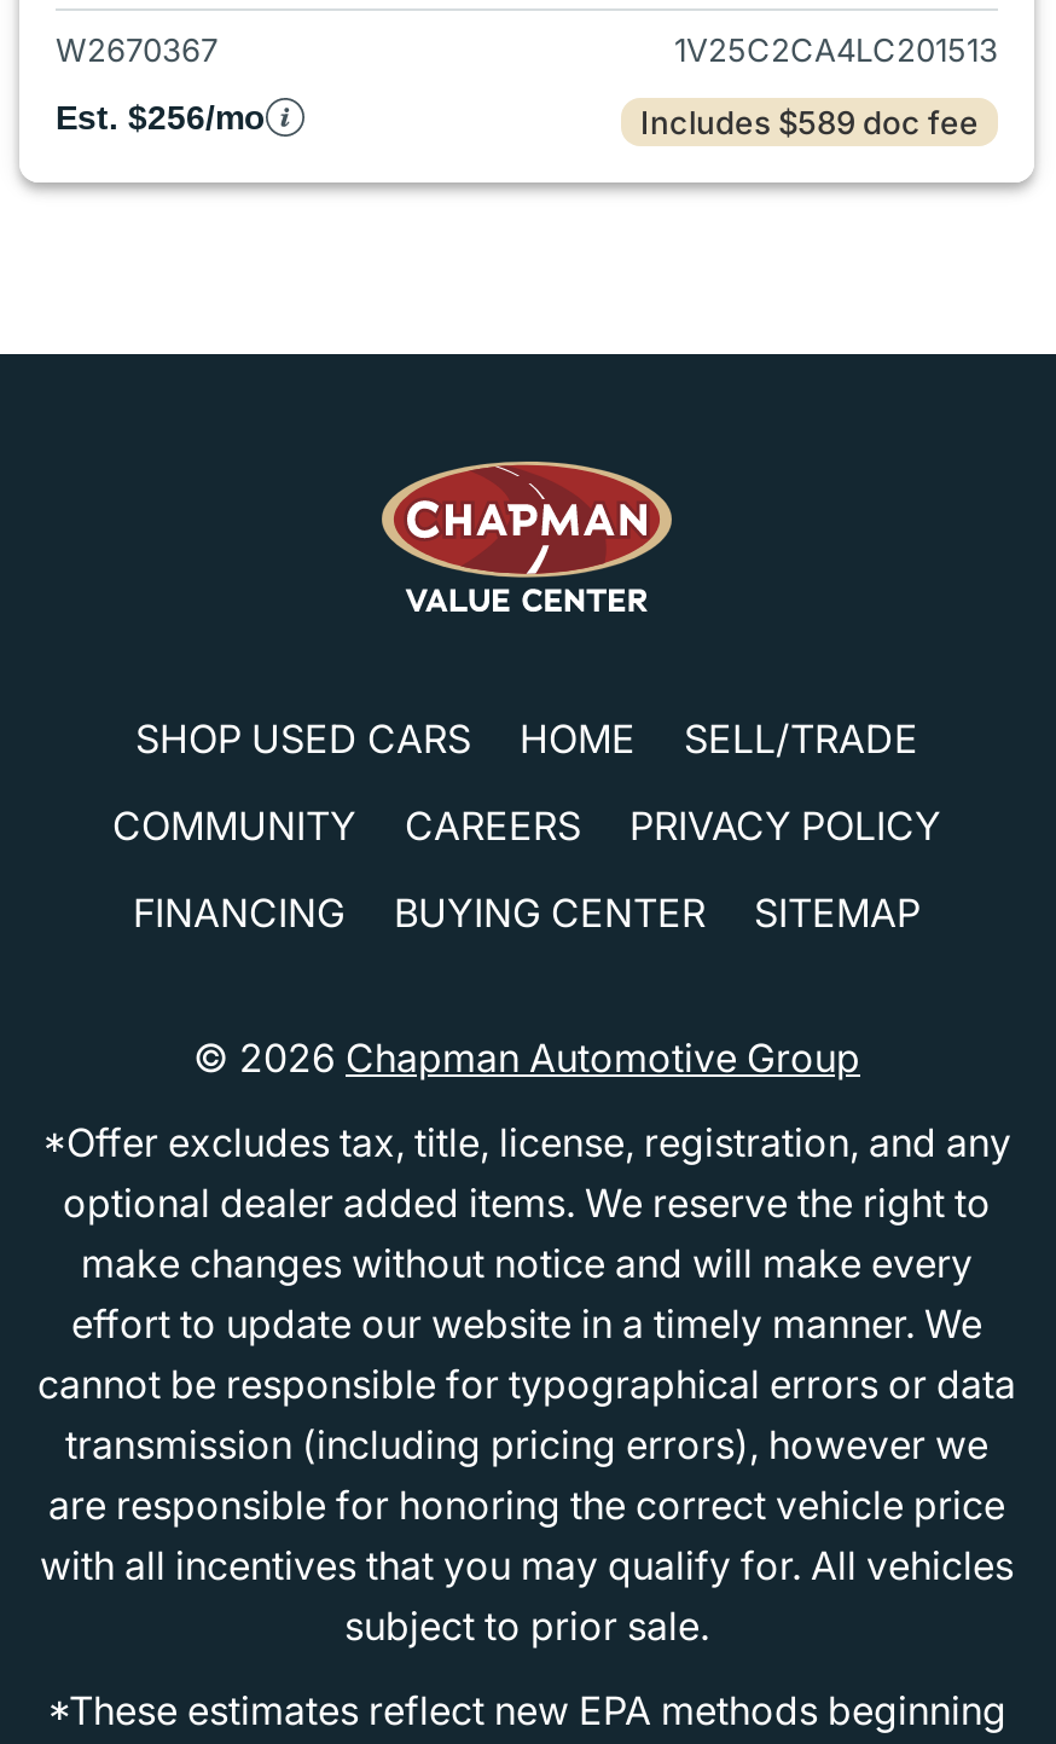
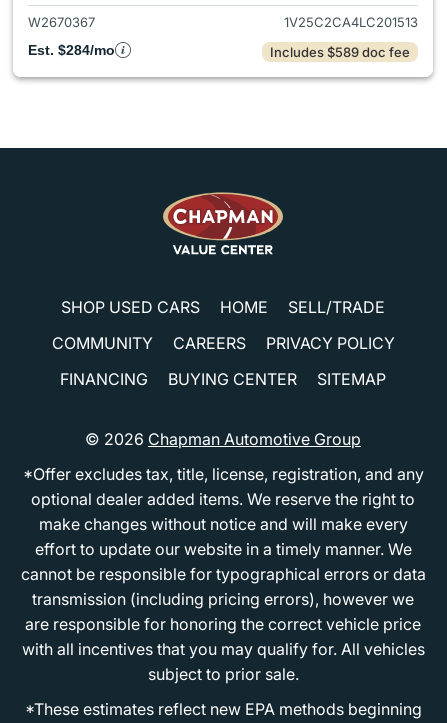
- Est. $256/mo
+ Est. $284/mo
